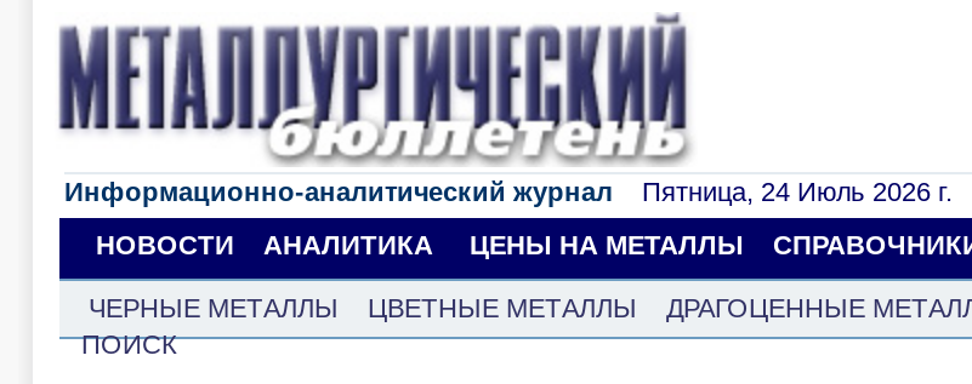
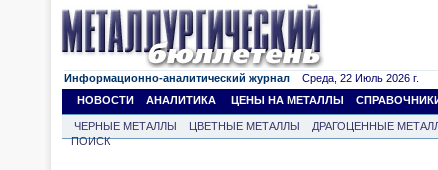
- Информационно-аналитический журнал Пятница, 24 Июль 2026 г.
+ Информационно-аналитический журнал Среда, 22 Июль 2026 г.
